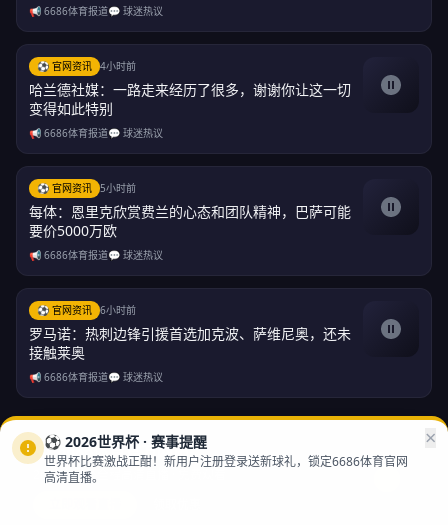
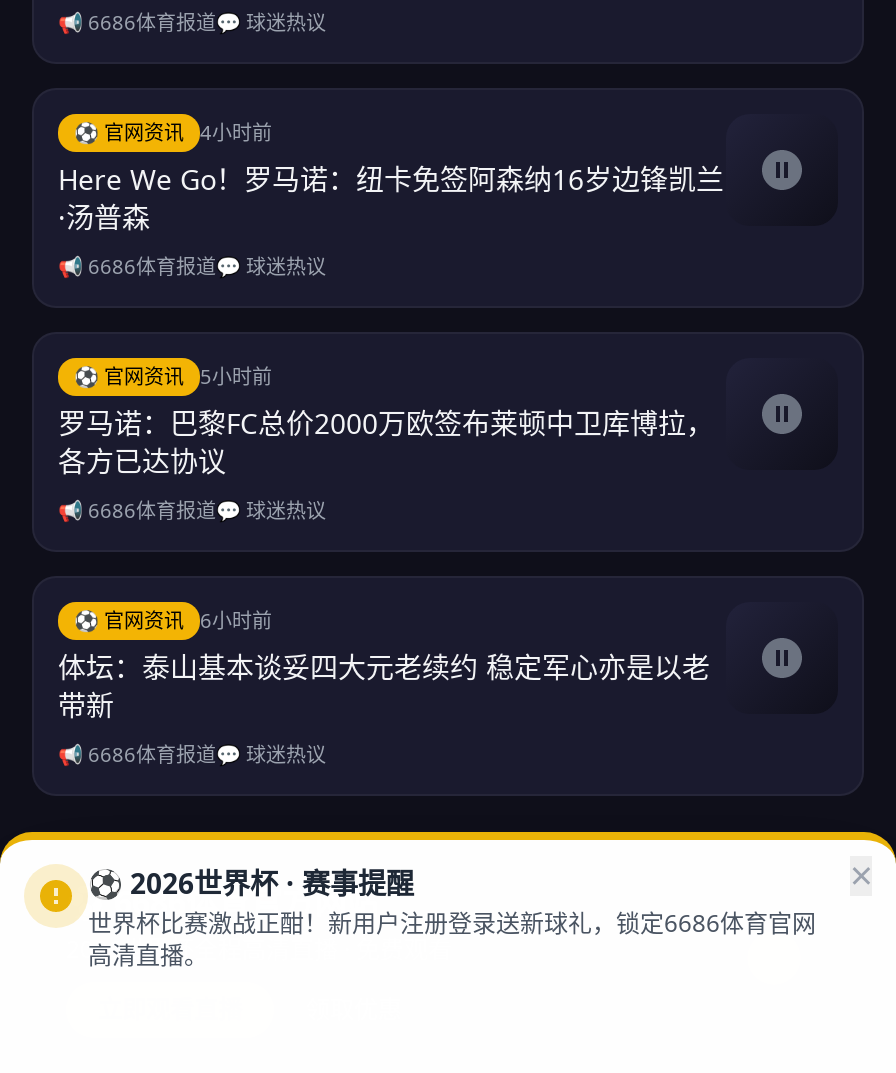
- 哈兰德社媒：一路走来经历了很多，谢谢你让这一切
- 变得如此特别
+ Here We Go！罗马诺：纽卡免签阿森纳16岁边锋凯兰
+ ·汤普森

- 每体：恩里克欣赏费兰的心态和团队精神，巴萨可能
- 要价5000万欧
+ 罗马诺：巴黎FC总价2000万欧签布莱顿中卫库博拉，
+ 各方已达协议

- 罗马诺：热刺边锋引援首选加克波、萨维尼奥，还未
- 接触莱奥
+ 体坛：泰山基本谈妥四大元老续约 稳定军心亦是以老
+ 带新
